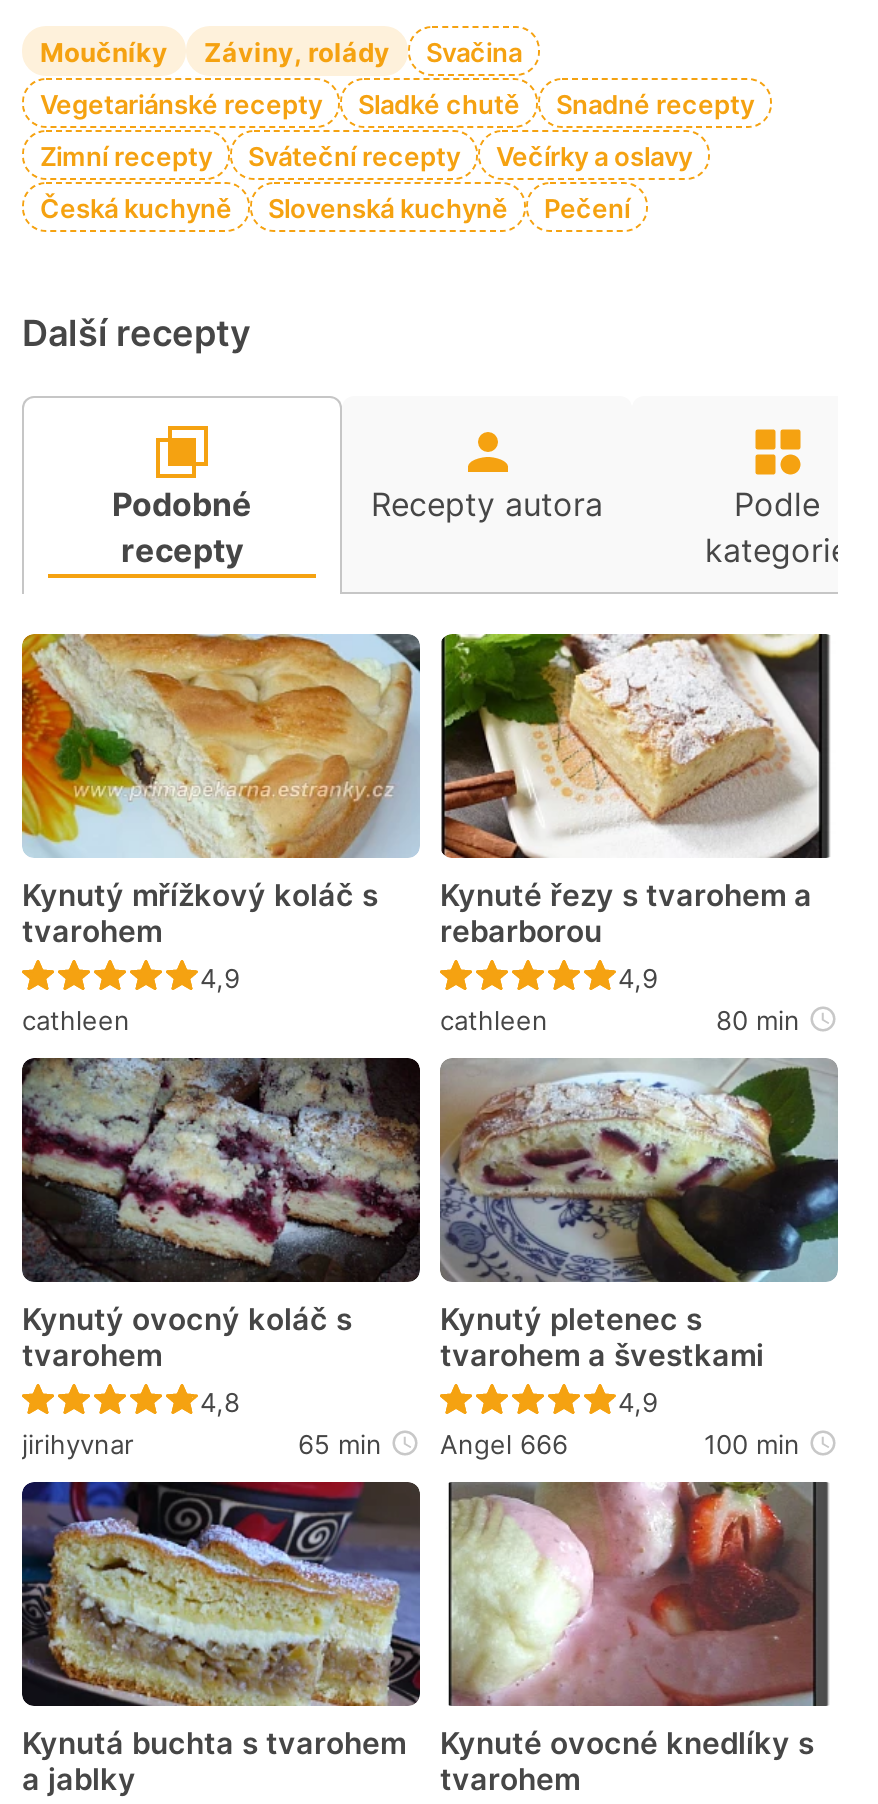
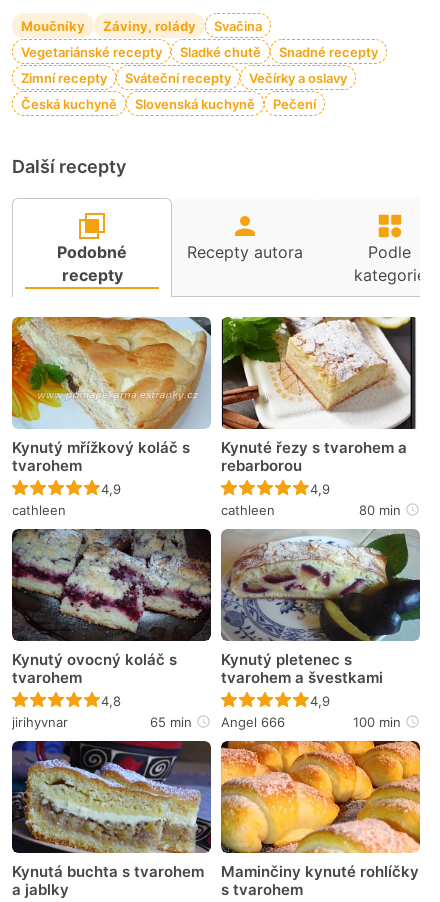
- [image]
- Kynuté ovocné knedlíky s
- tvarohem
+ [image]
+ Maminčiny kynuté rohlíčky
+ s tvarohem
